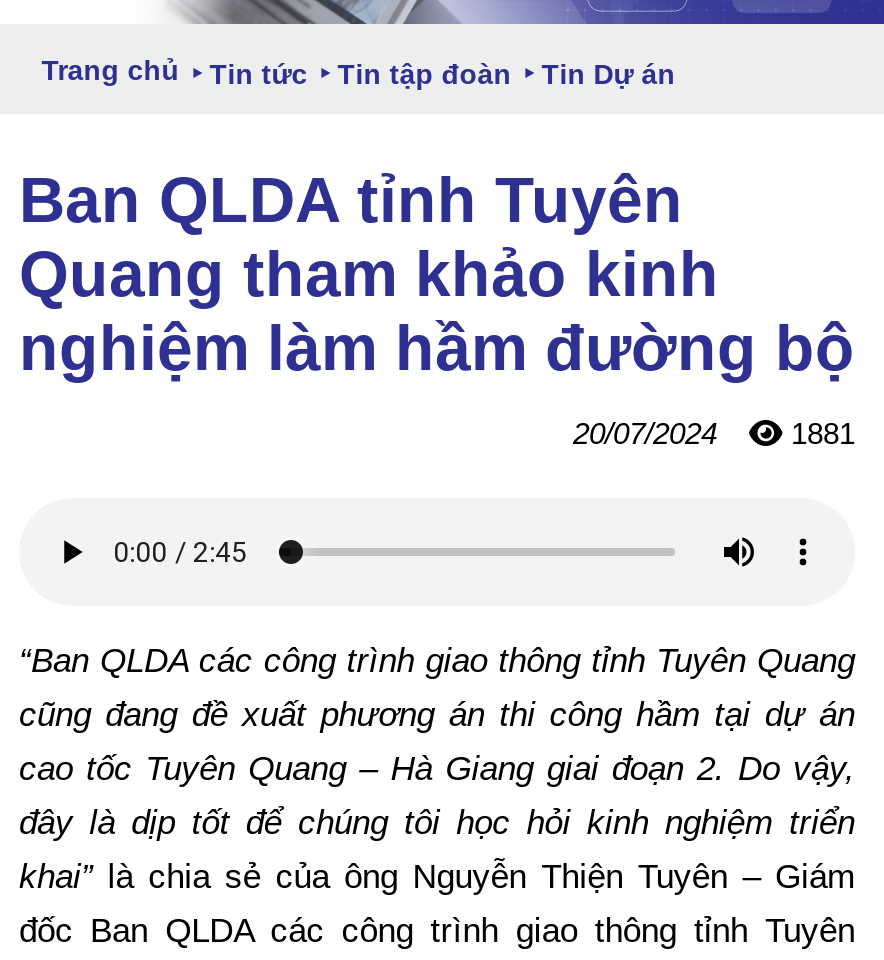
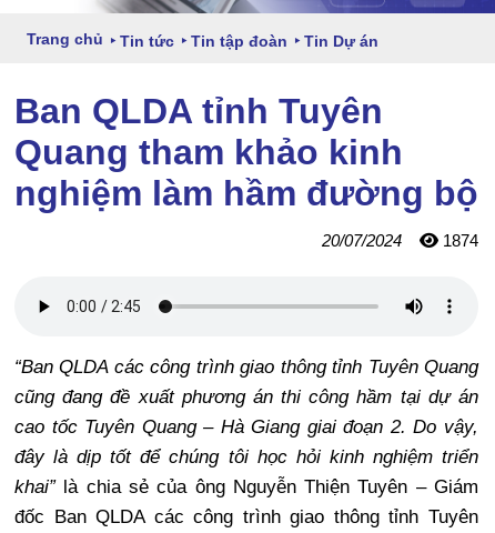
- 20/07/2024 1881
+ 20/07/2024 1874
